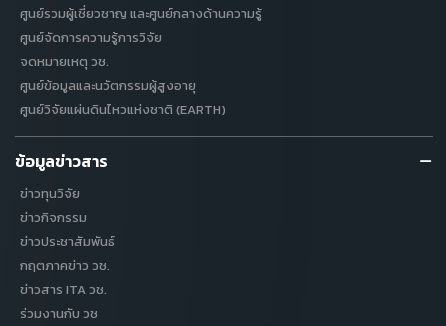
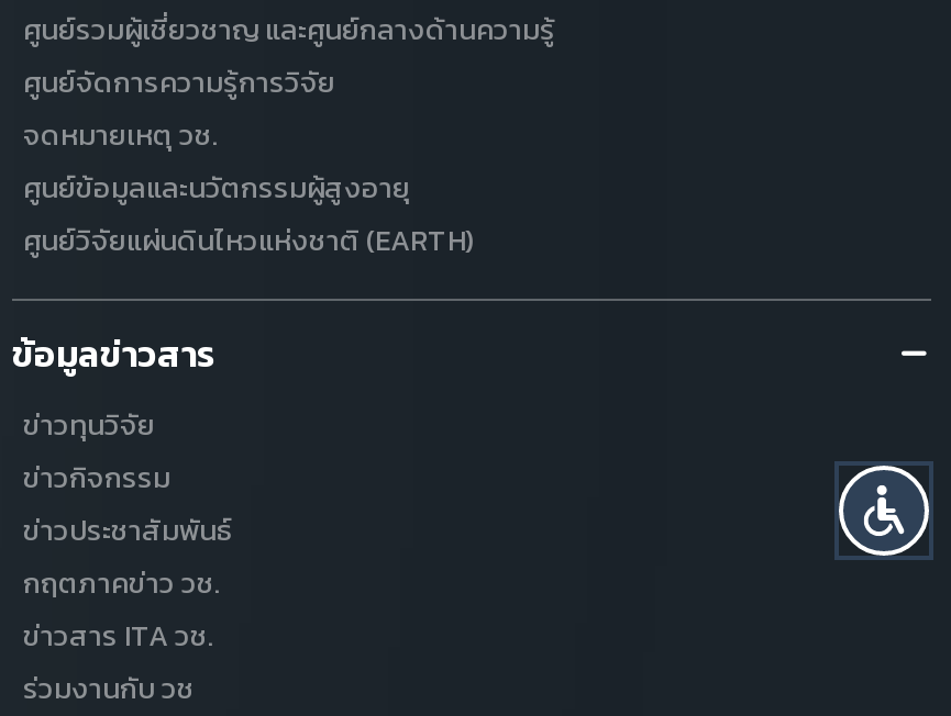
+ [image]
